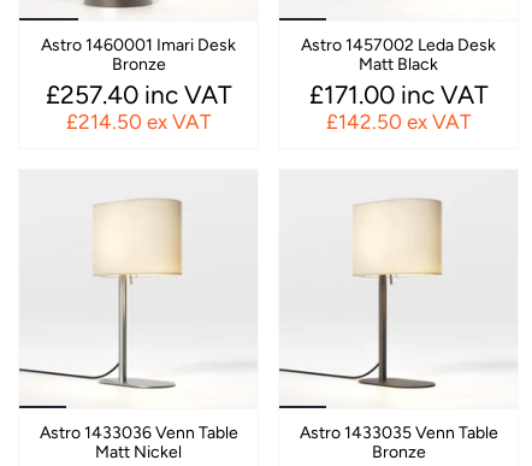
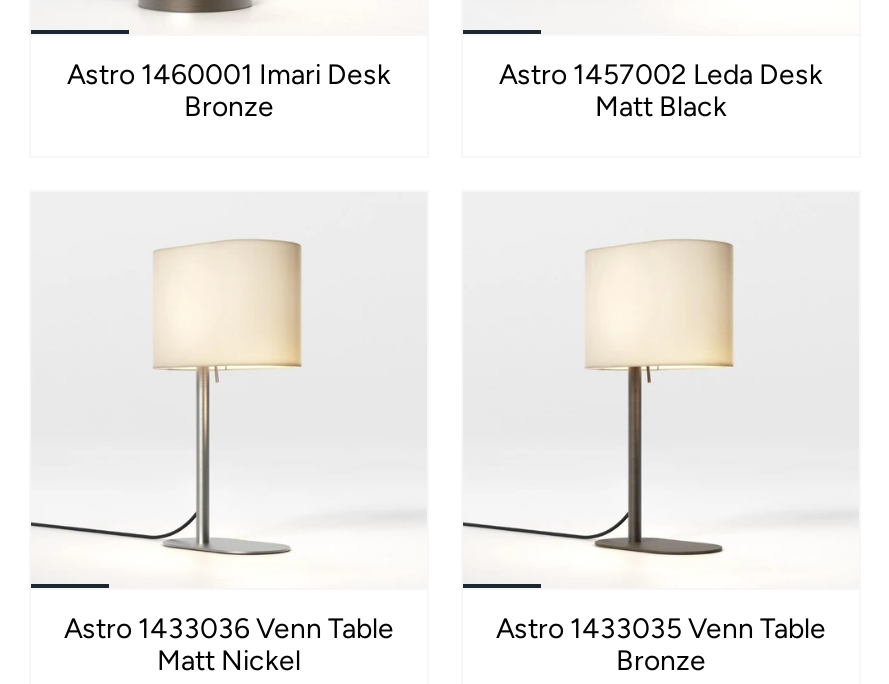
- £257.40 inc VAT
- £214.50 ex VAT

- £171.00 inc VAT
- £142.50 ex VAT
